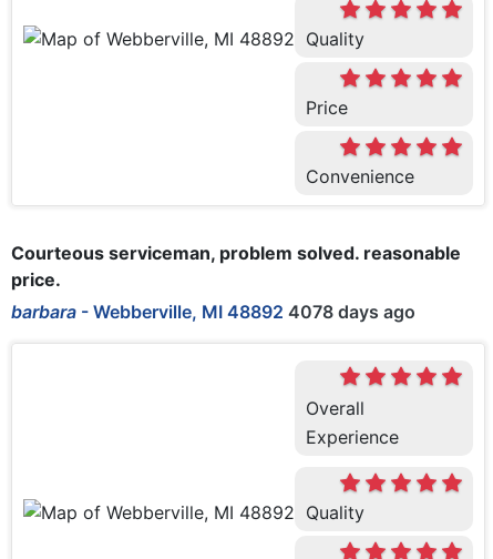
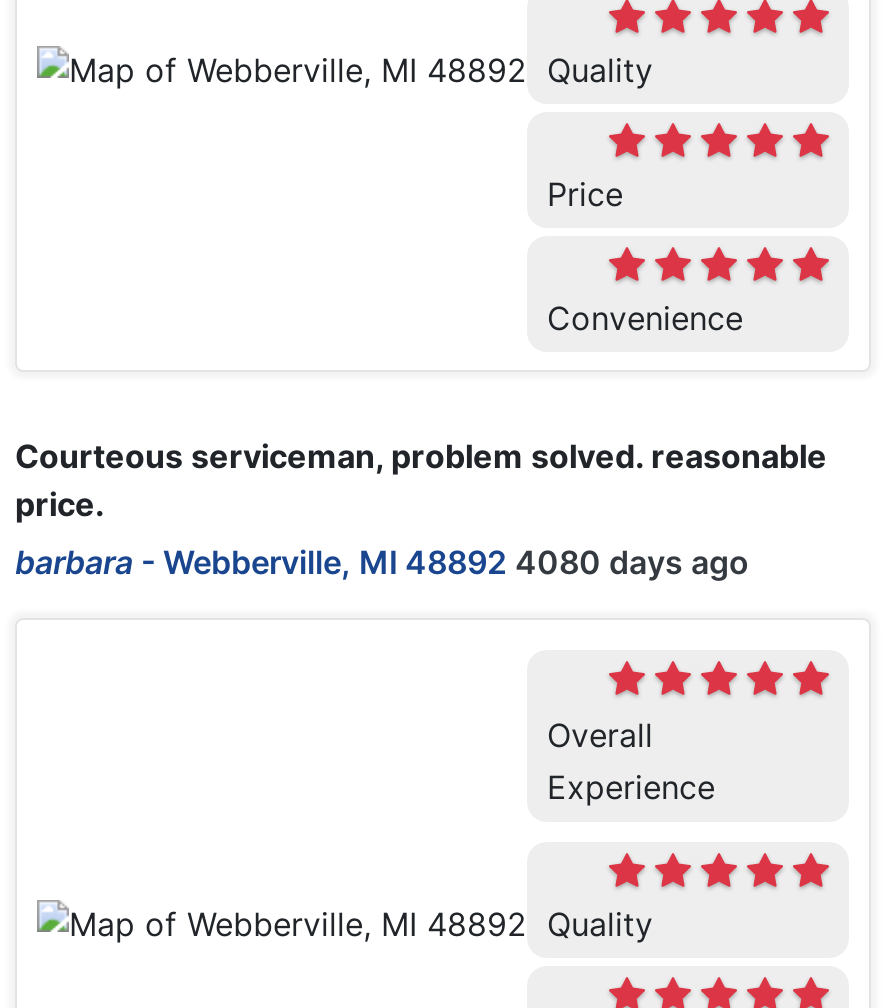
- barbara - Webberville, MI 48892 4078 days ago
+ barbara - Webberville, MI 48892 4080 days ago
